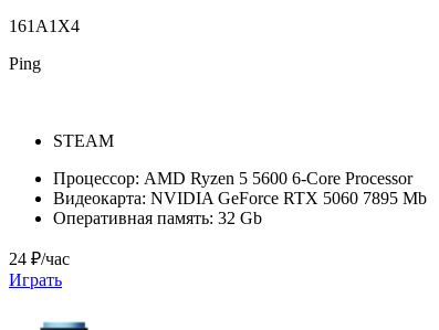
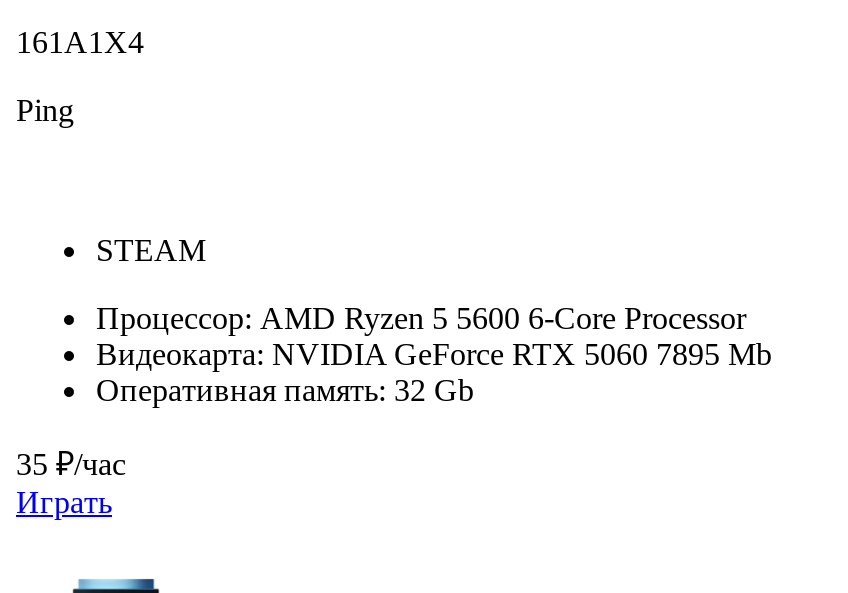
- 24 ₽/час
+ 35 ₽/час
